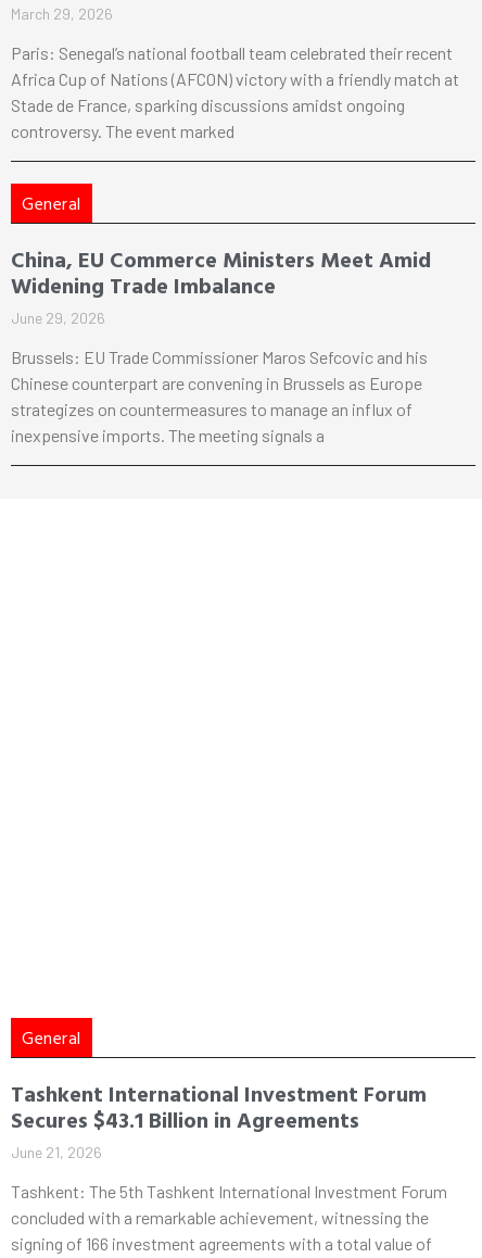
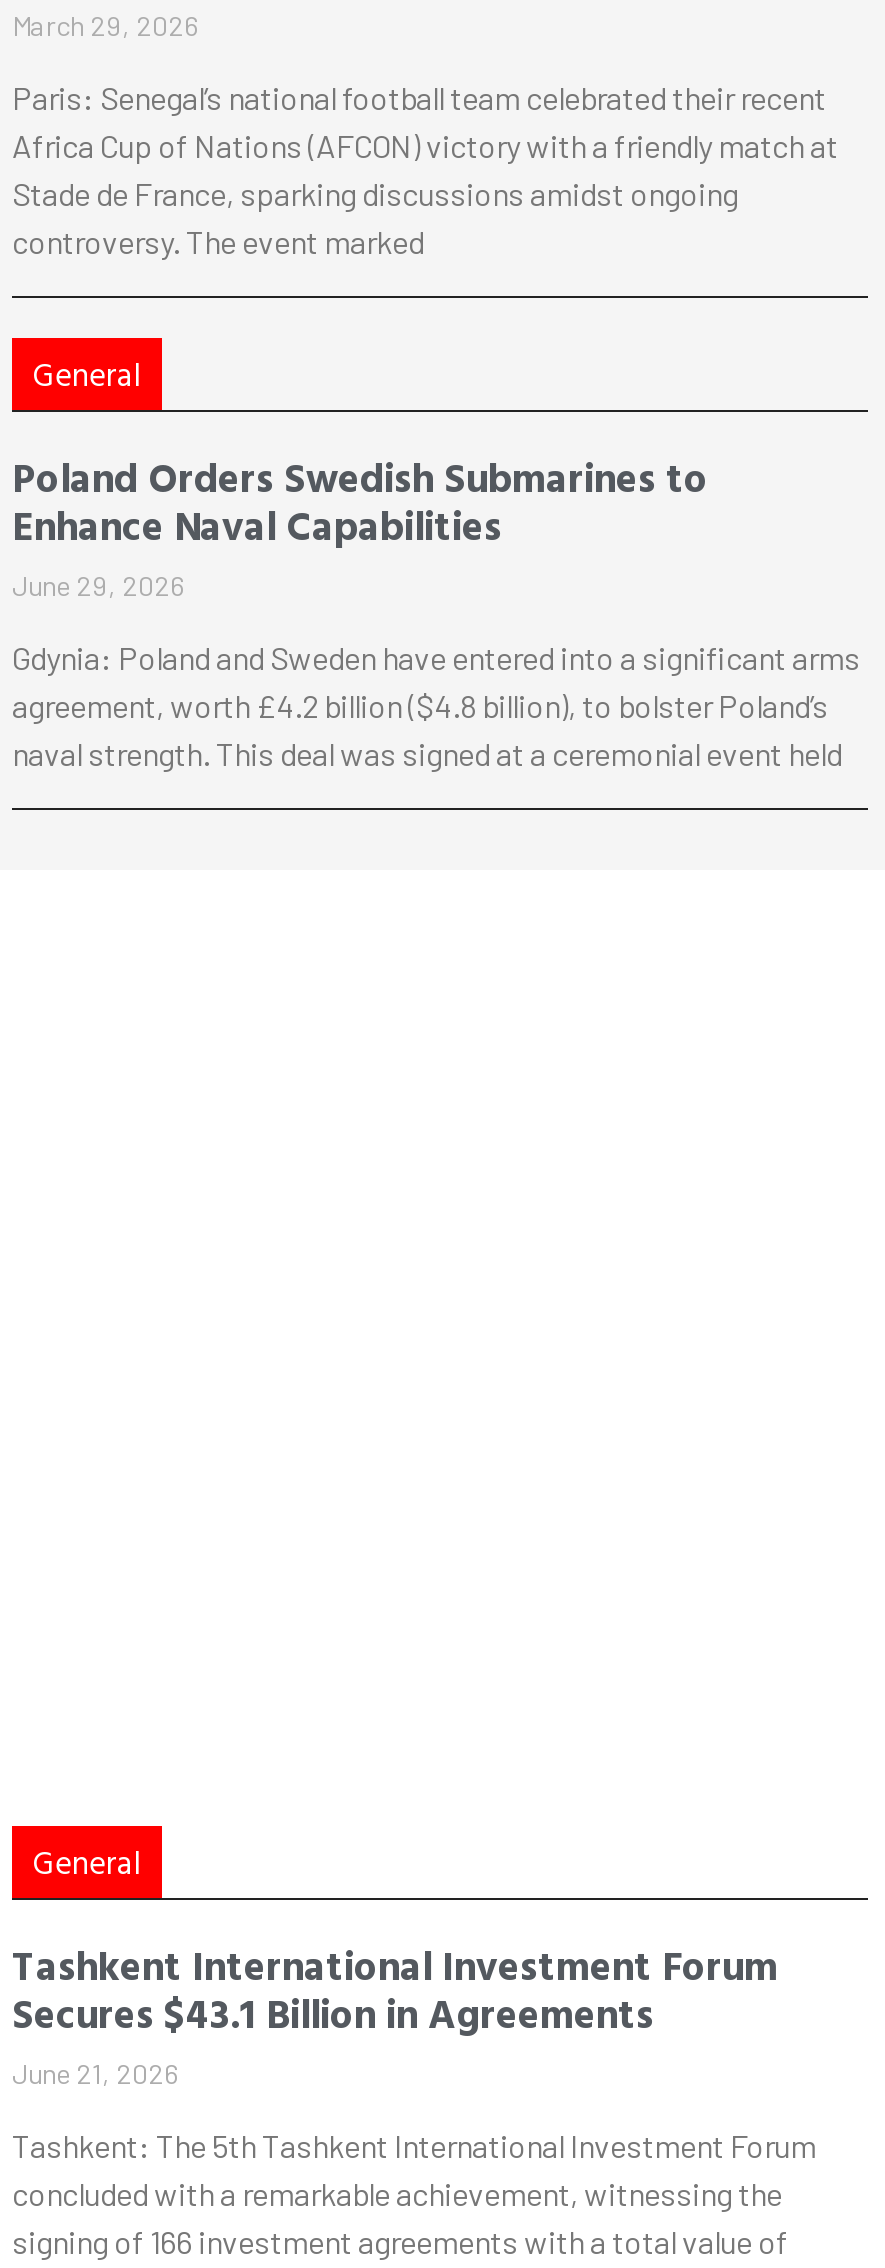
- China, EU Commerce Ministers Meet Amid
- Widening Trade Imbalance
+ Poland Orders Swedish Submarines to
+ Enhance Naval Capabilities

- Brussels: EU Trade Commissioner Maros Sefcovic and his
- Chinese counterpart are convening in Brussels as Europe
- strategizes on countermeasures to manage an influx of
- inexpensive imports. The meeting signals a
+ Gdynia: Poland and Sweden have entered into a significant arms
+ agreement, worth £4.2 billion ($4.8 billion), to bolster Poland’s
+ naval strength. This deal was signed at a ceremonial event held
